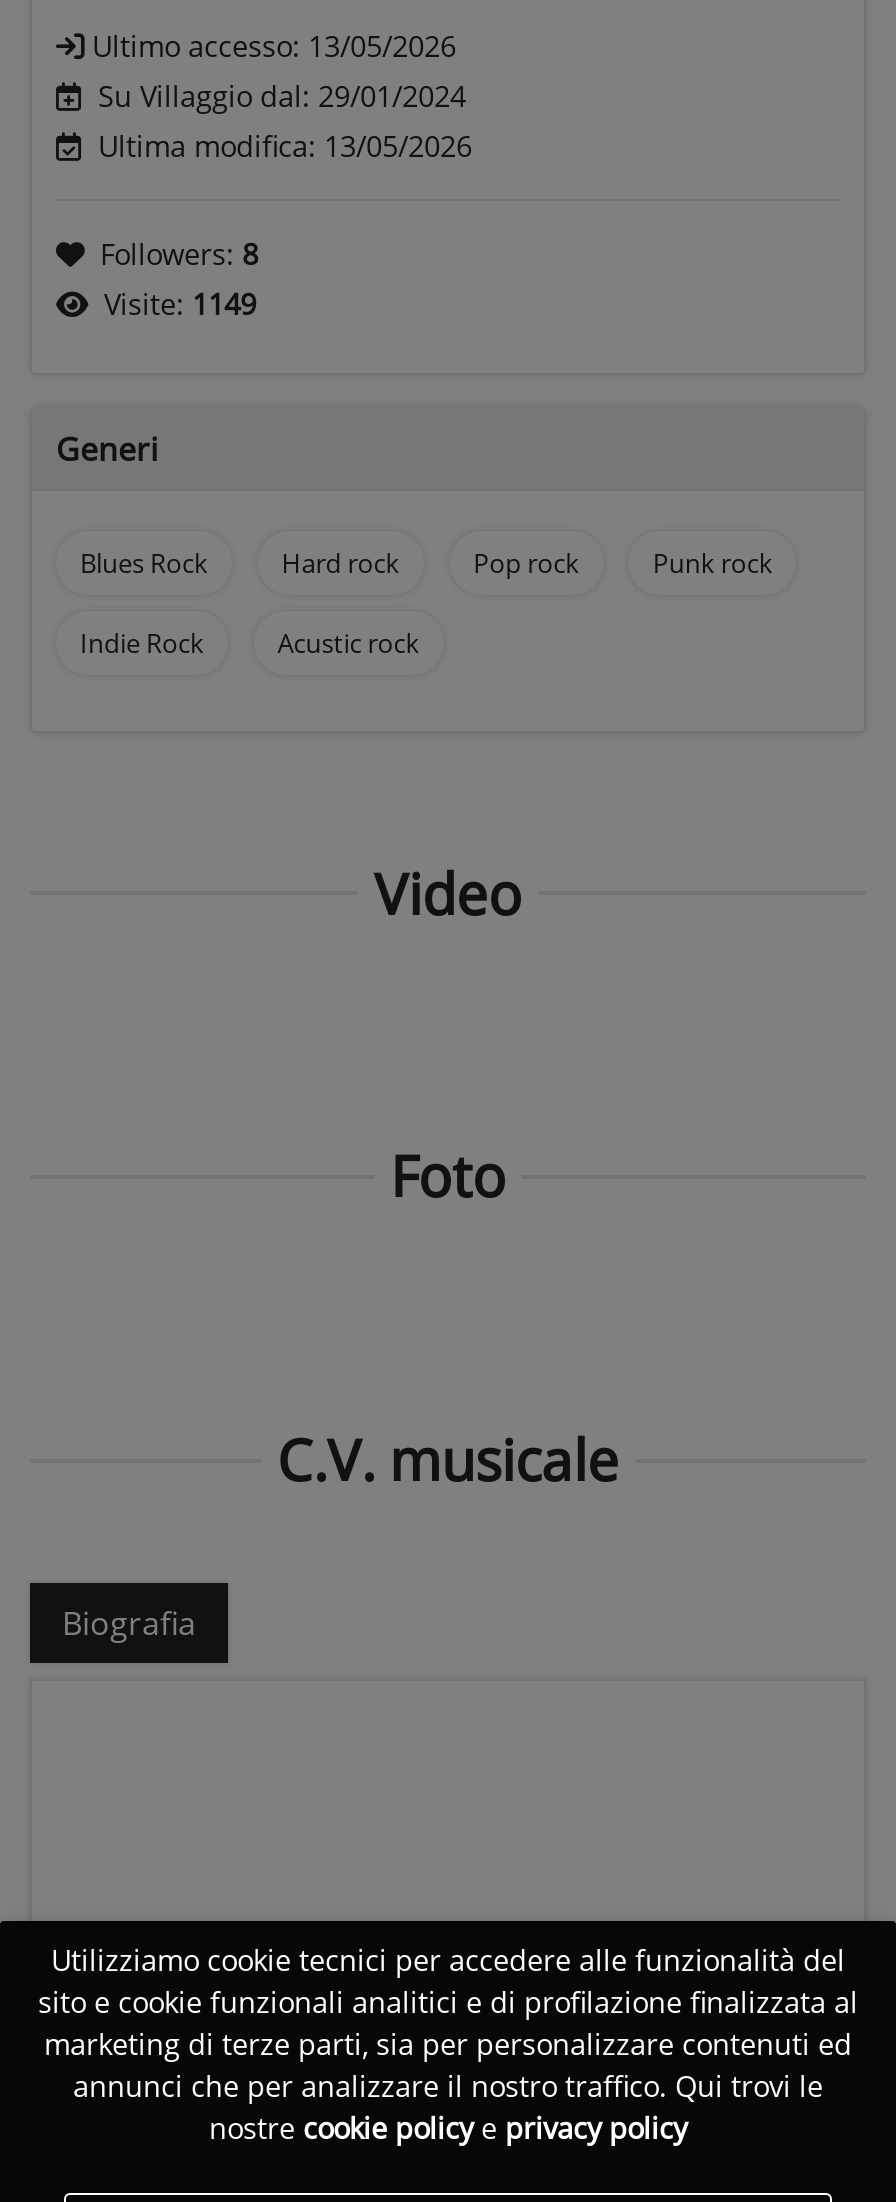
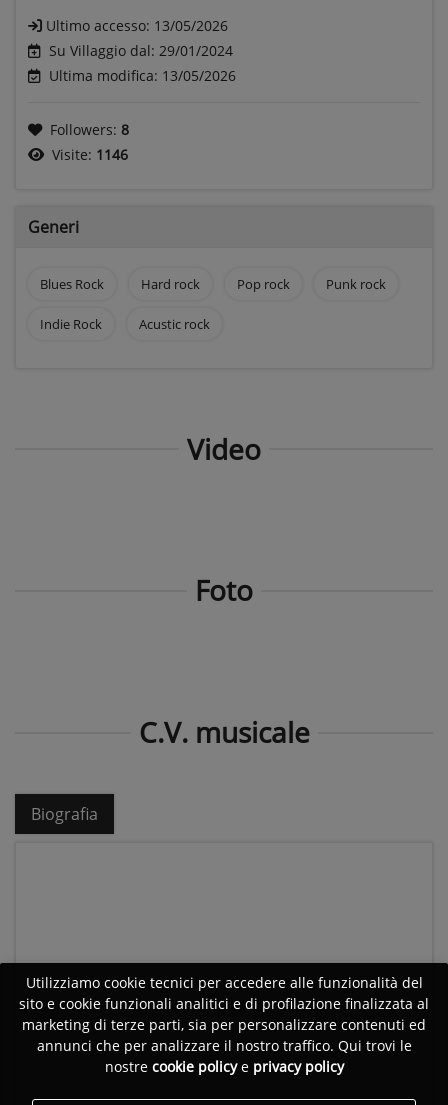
- Visite: 1149
+ Visite: 1146
